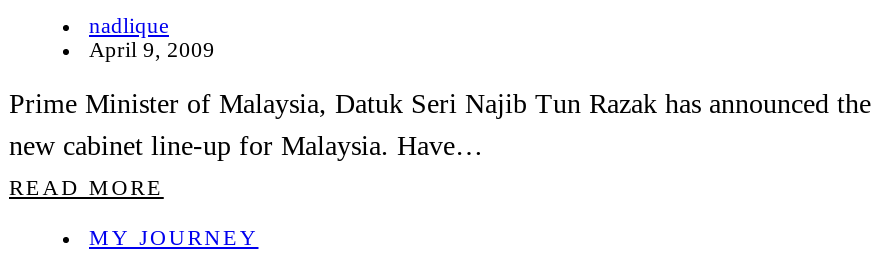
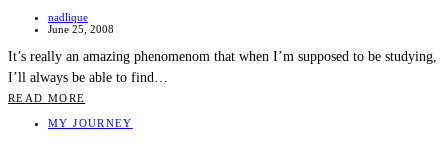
- April 9, 2009
+ June 25, 2008

- Prime Minister of Malaysia, Datuk Seri Najib Tun Razak has announced the
- new cabinet line-up for Malaysia. Have…
+ It’s really an amazing phenomenom that when I’m supposed to be studying,
+ I’ll always be able to find…
